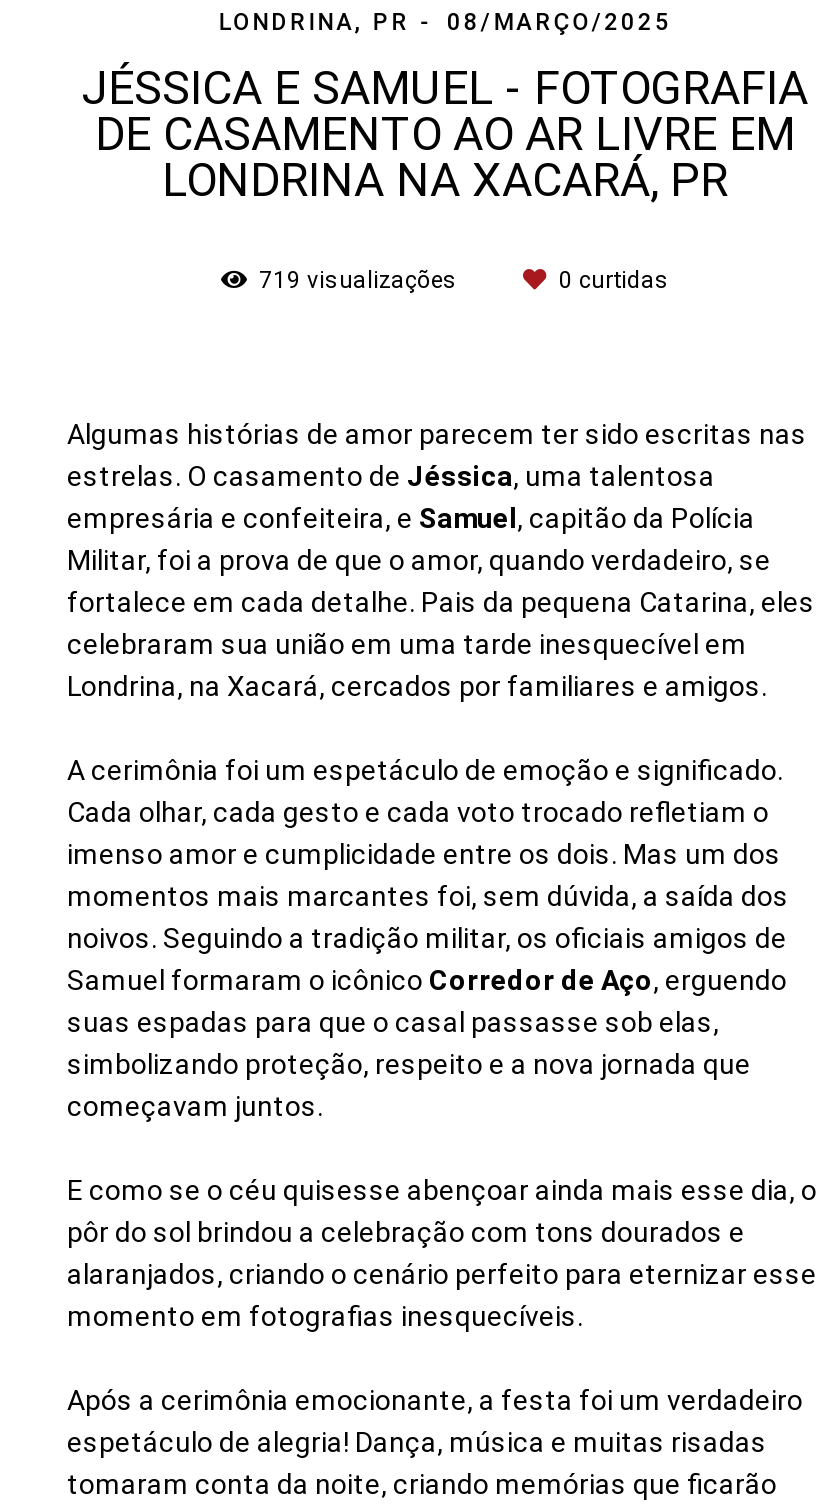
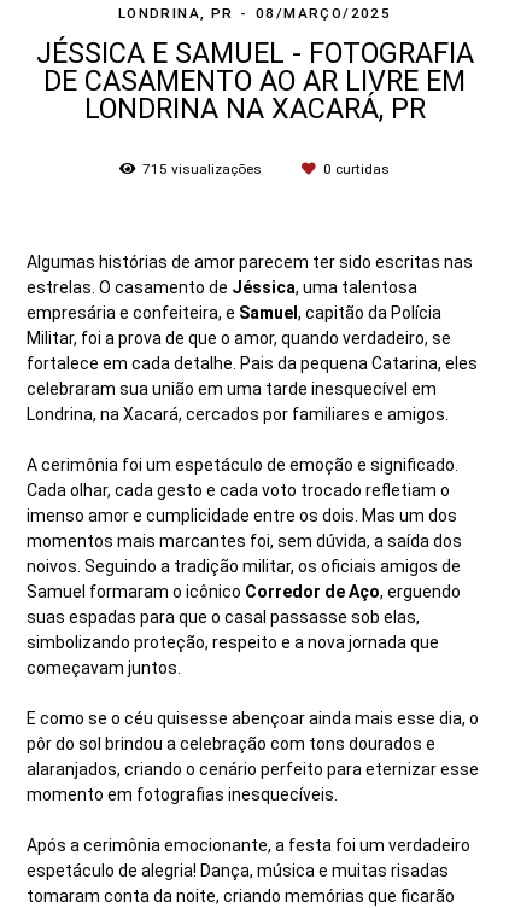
- 719 visualizações
+ 715 visualizações
